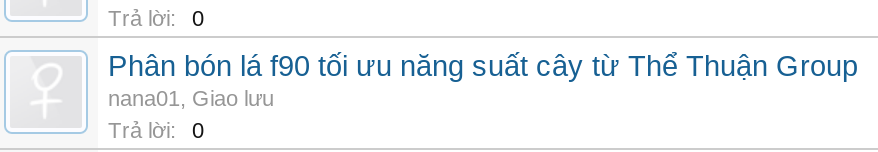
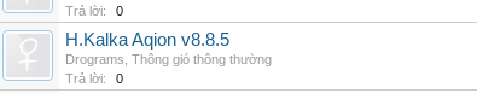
- Phân bón lá f90 tối ưu năng suất cây từ Thể Thuận Group
- nana01, Giao lưu
+ H.Kalka Aqion v8.8.5
+ Drograms, Thông gió thông thường
